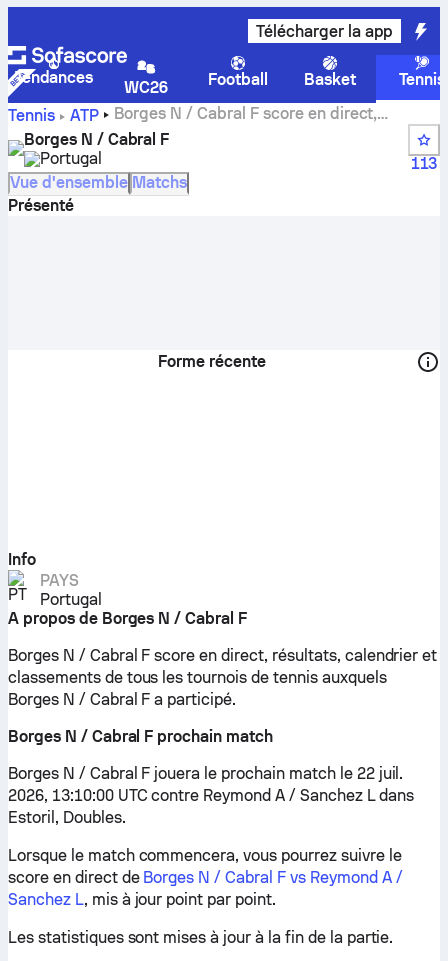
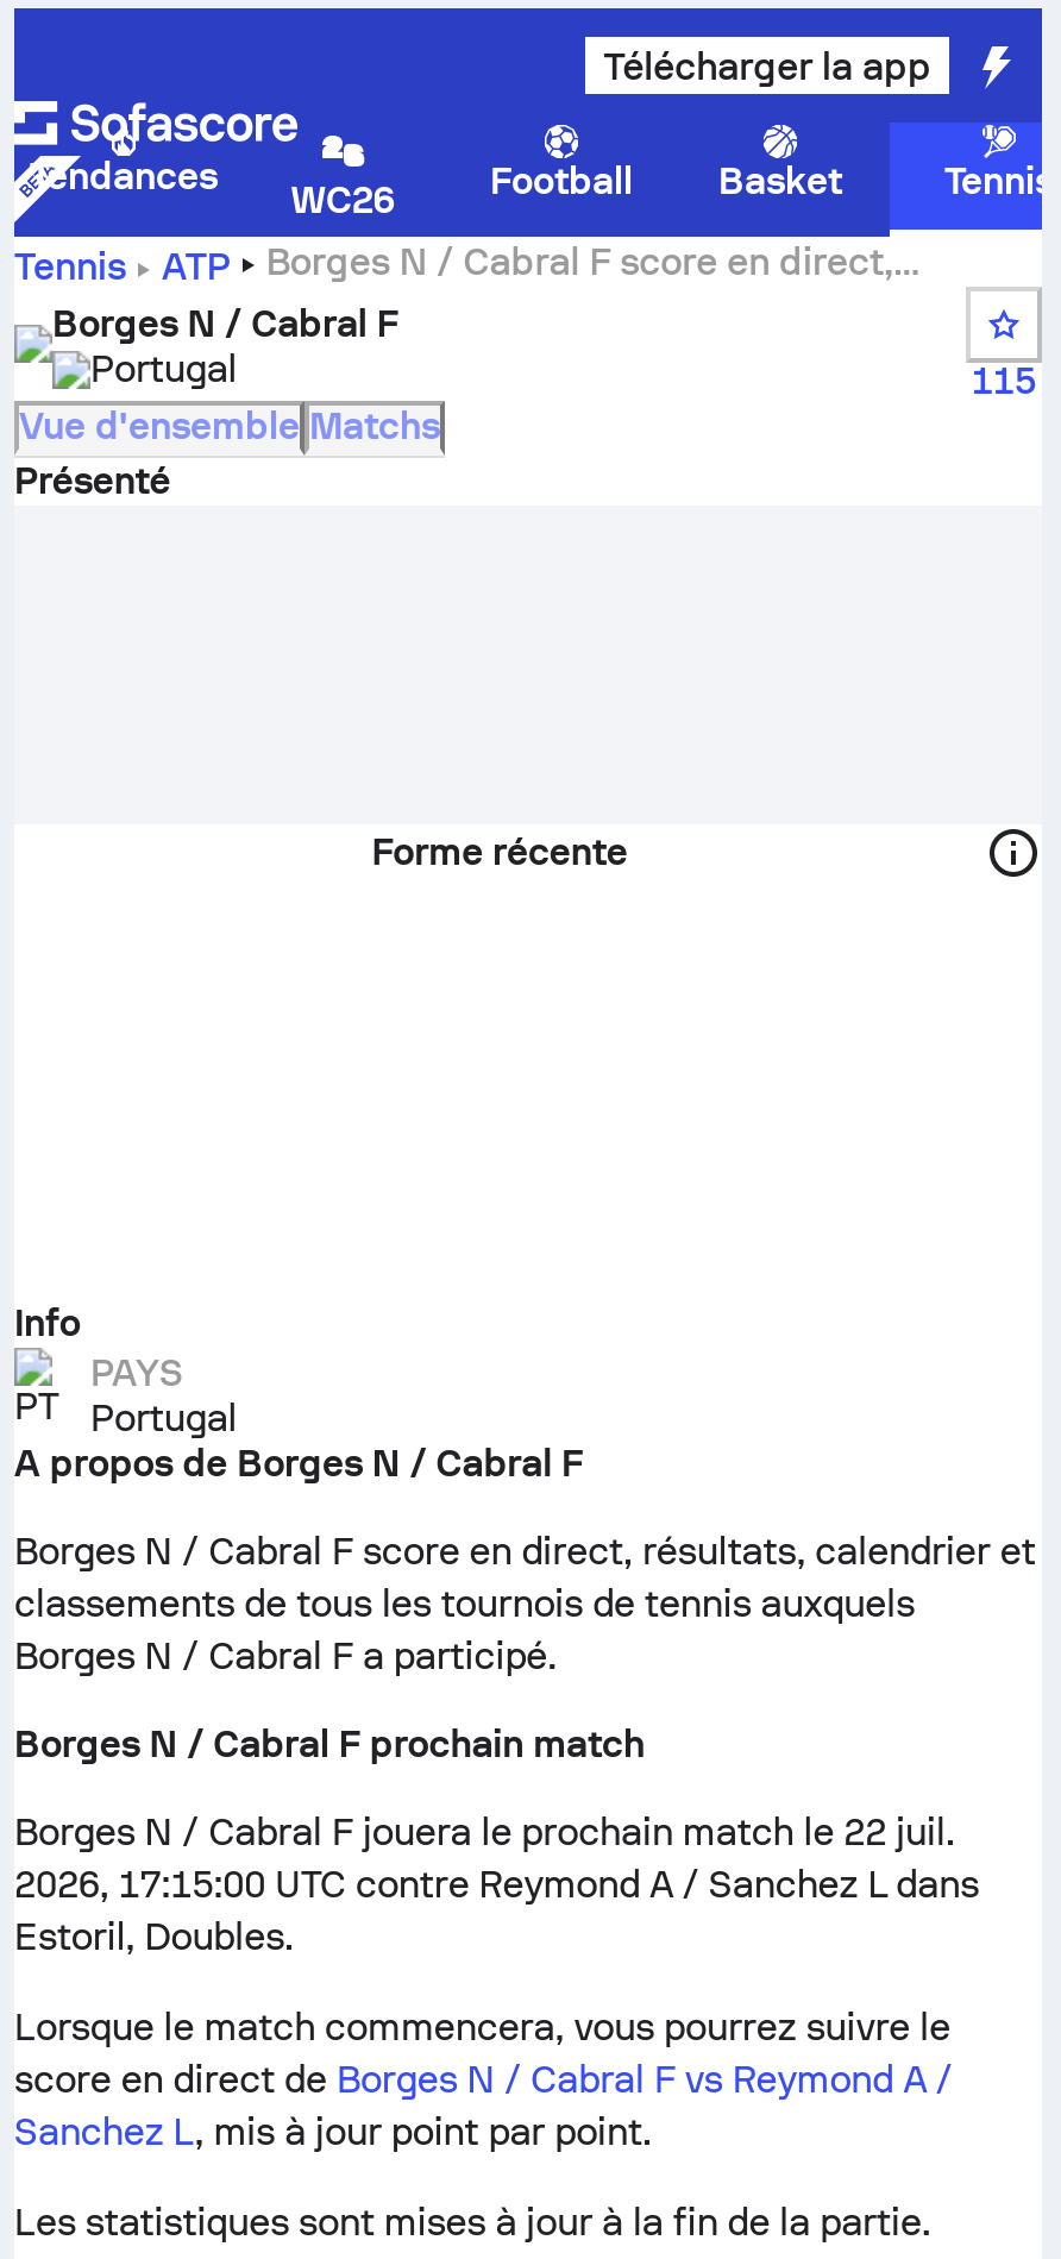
- 113
+ 115

- 2026, 13:10:00 UTC contre Reymond A / Sanchez L dans
+ 2026, 17:15:00 UTC contre Reymond A / Sanchez L dans
